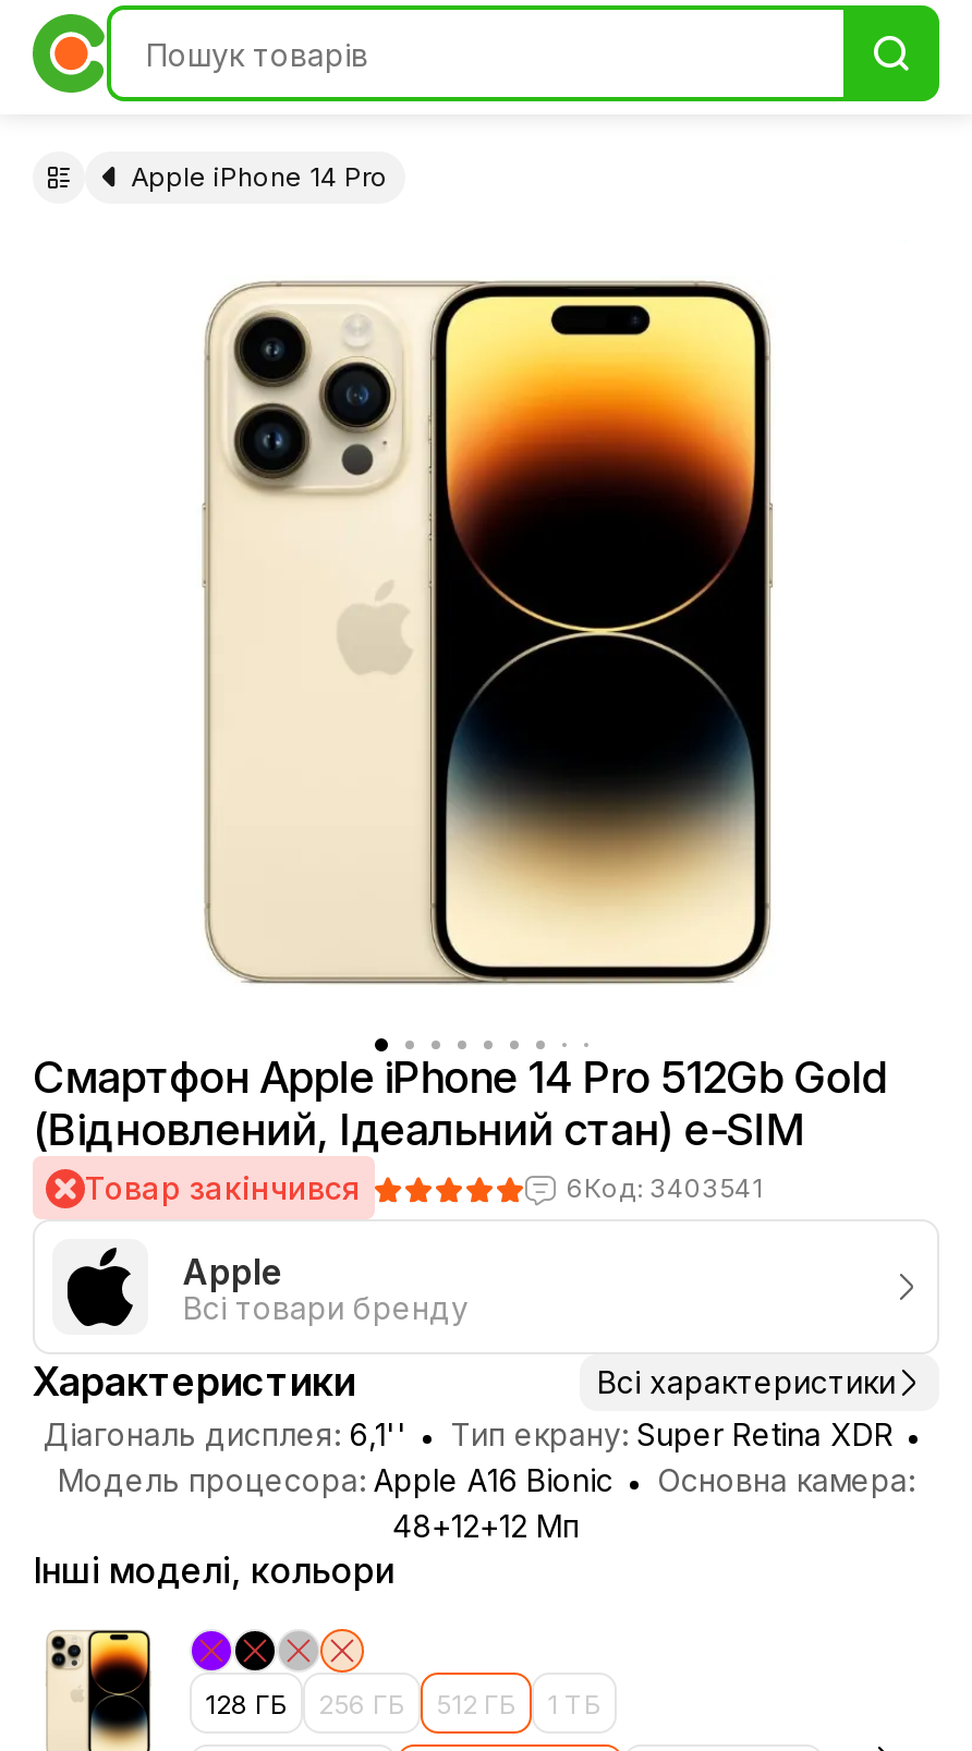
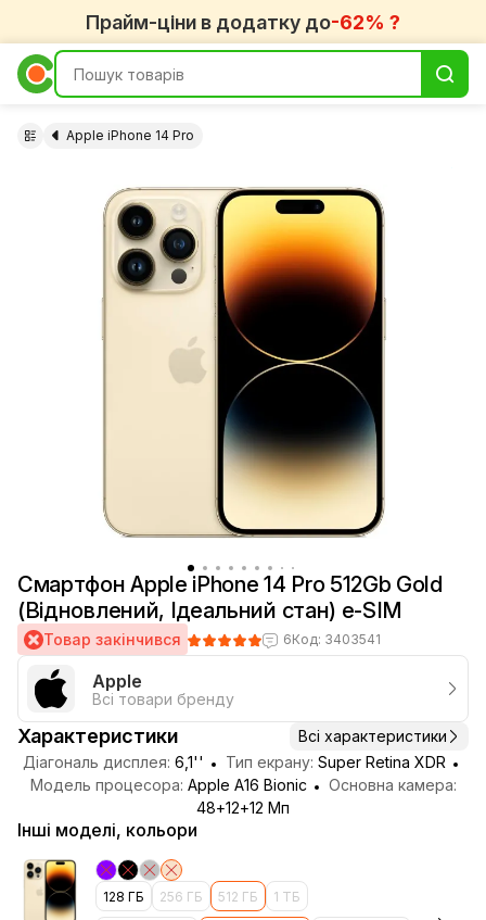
+ Прайм-ціни в додатку до-62% ?
